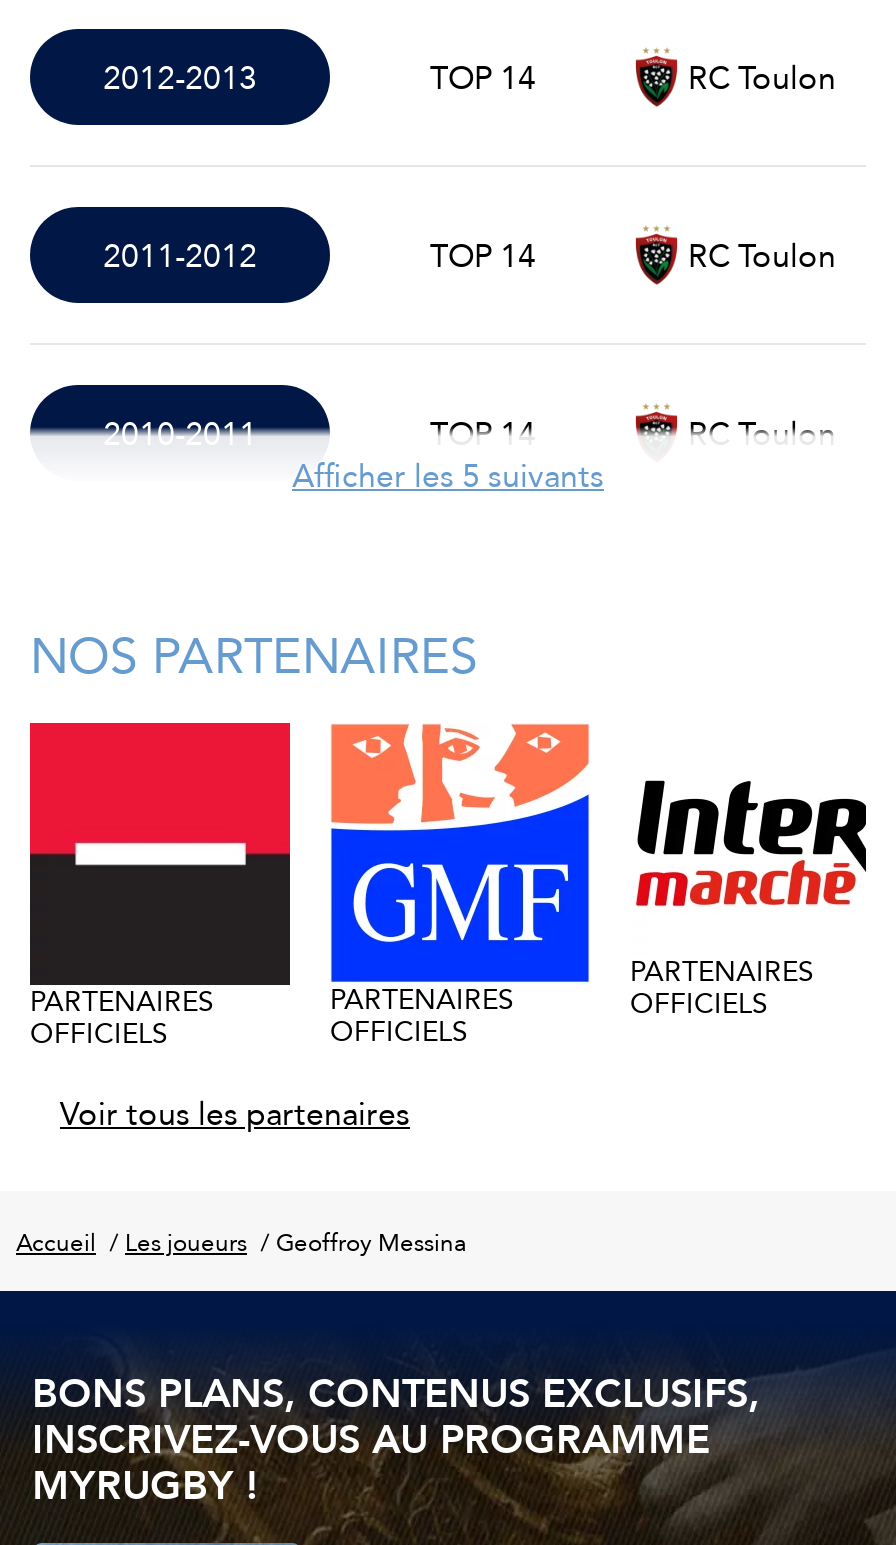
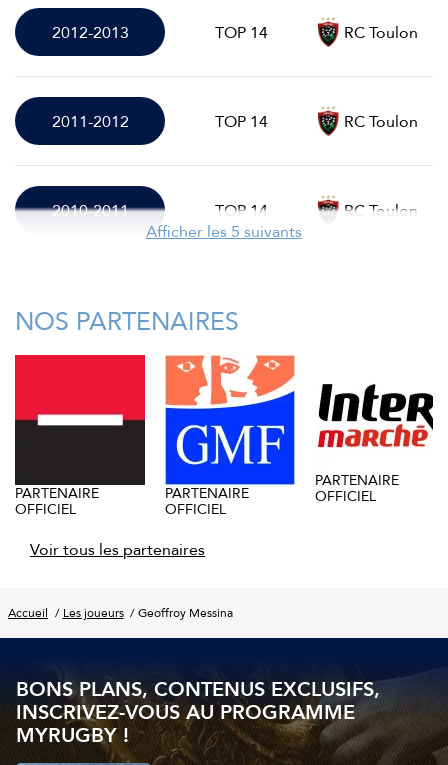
- PARTENAIRES
- OFFICIELS
+ PARTENAIRE
+ OFFICIEL

- PARTENAIRES
- OFFICIELS
+ PARTENAIRE
+ OFFICIEL

- PARTENAIRES
- OFFICIELS
+ PARTENAIRE
+ OFFICIEL
